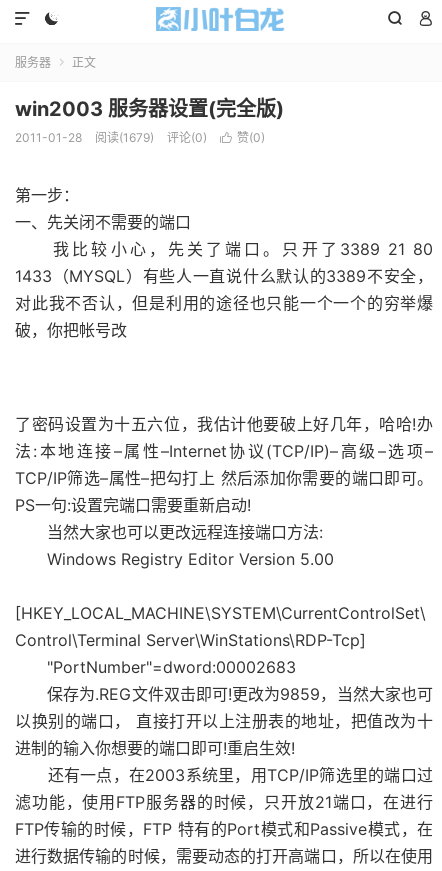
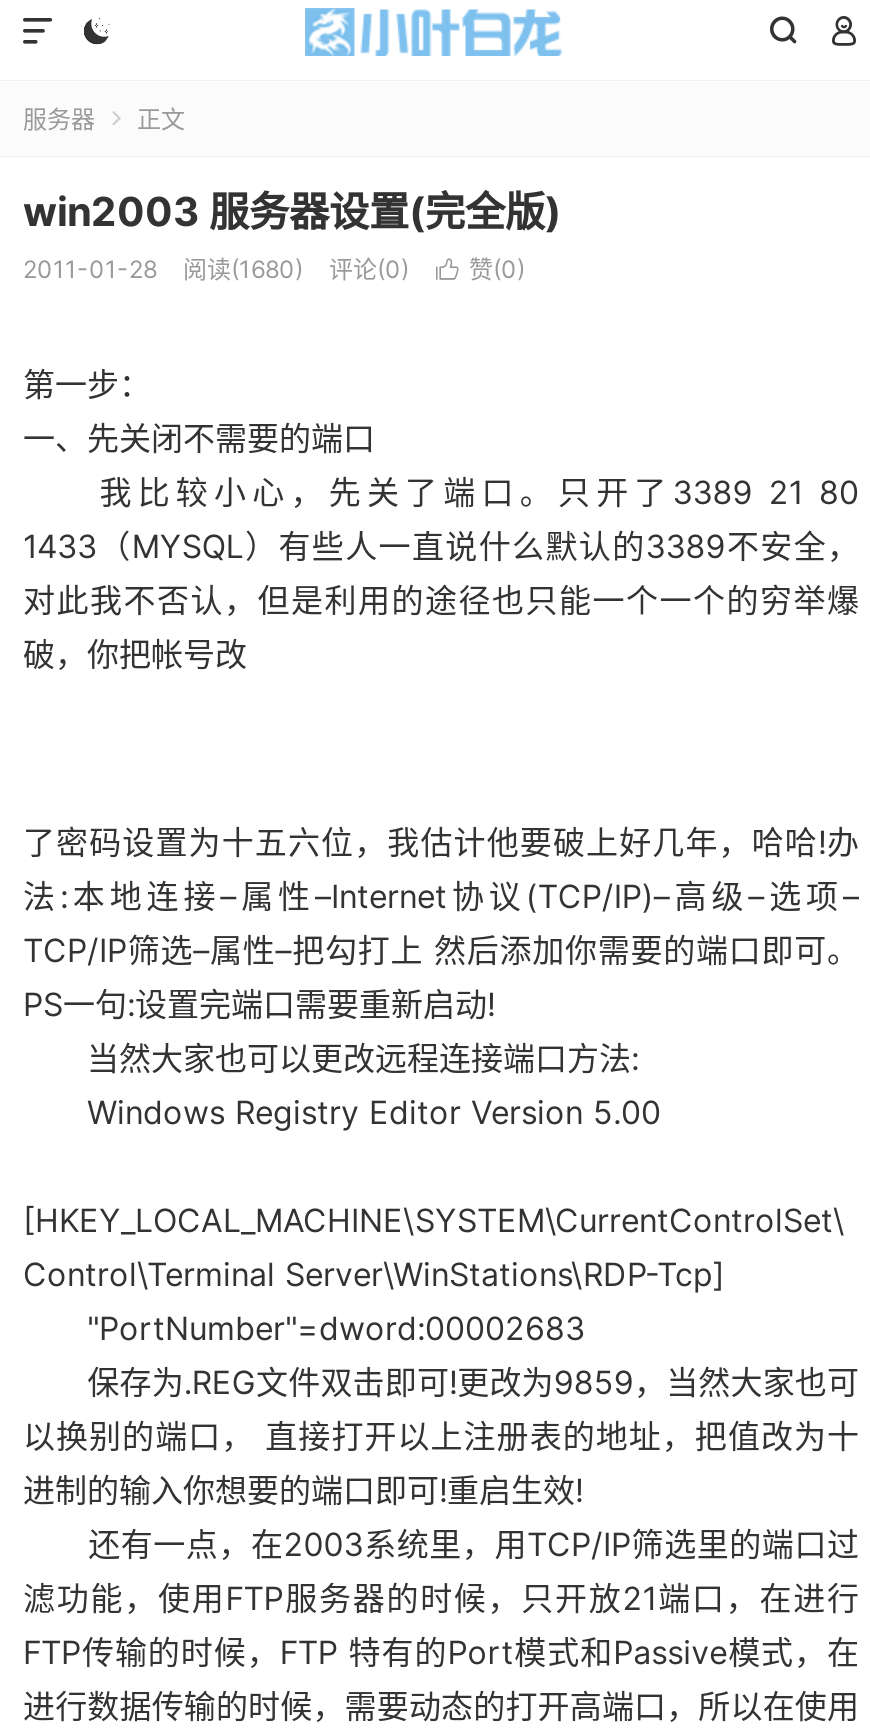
- 阅读(1679)
+ 阅读(1680)
